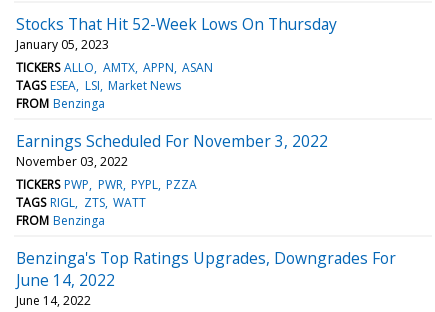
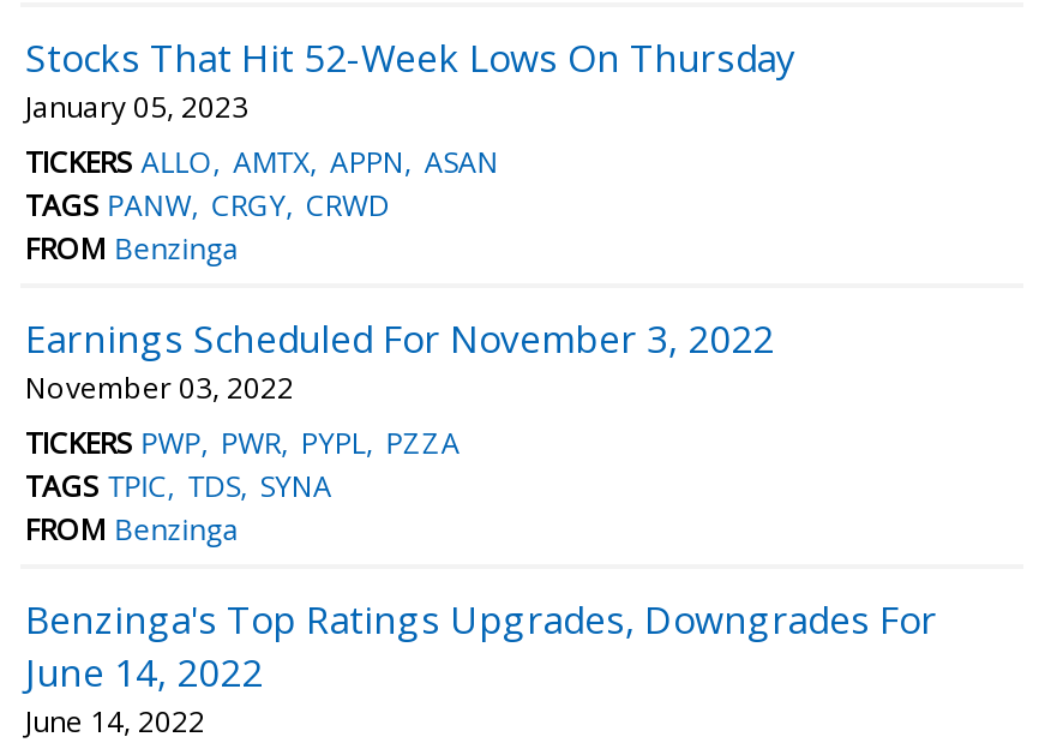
- TAGS ESEA LSI Market News
+ TAGS PANW CRGY CRWD

- TAGS RIGL ZTS WATT
+ TAGS TPIC TDS SYNA
